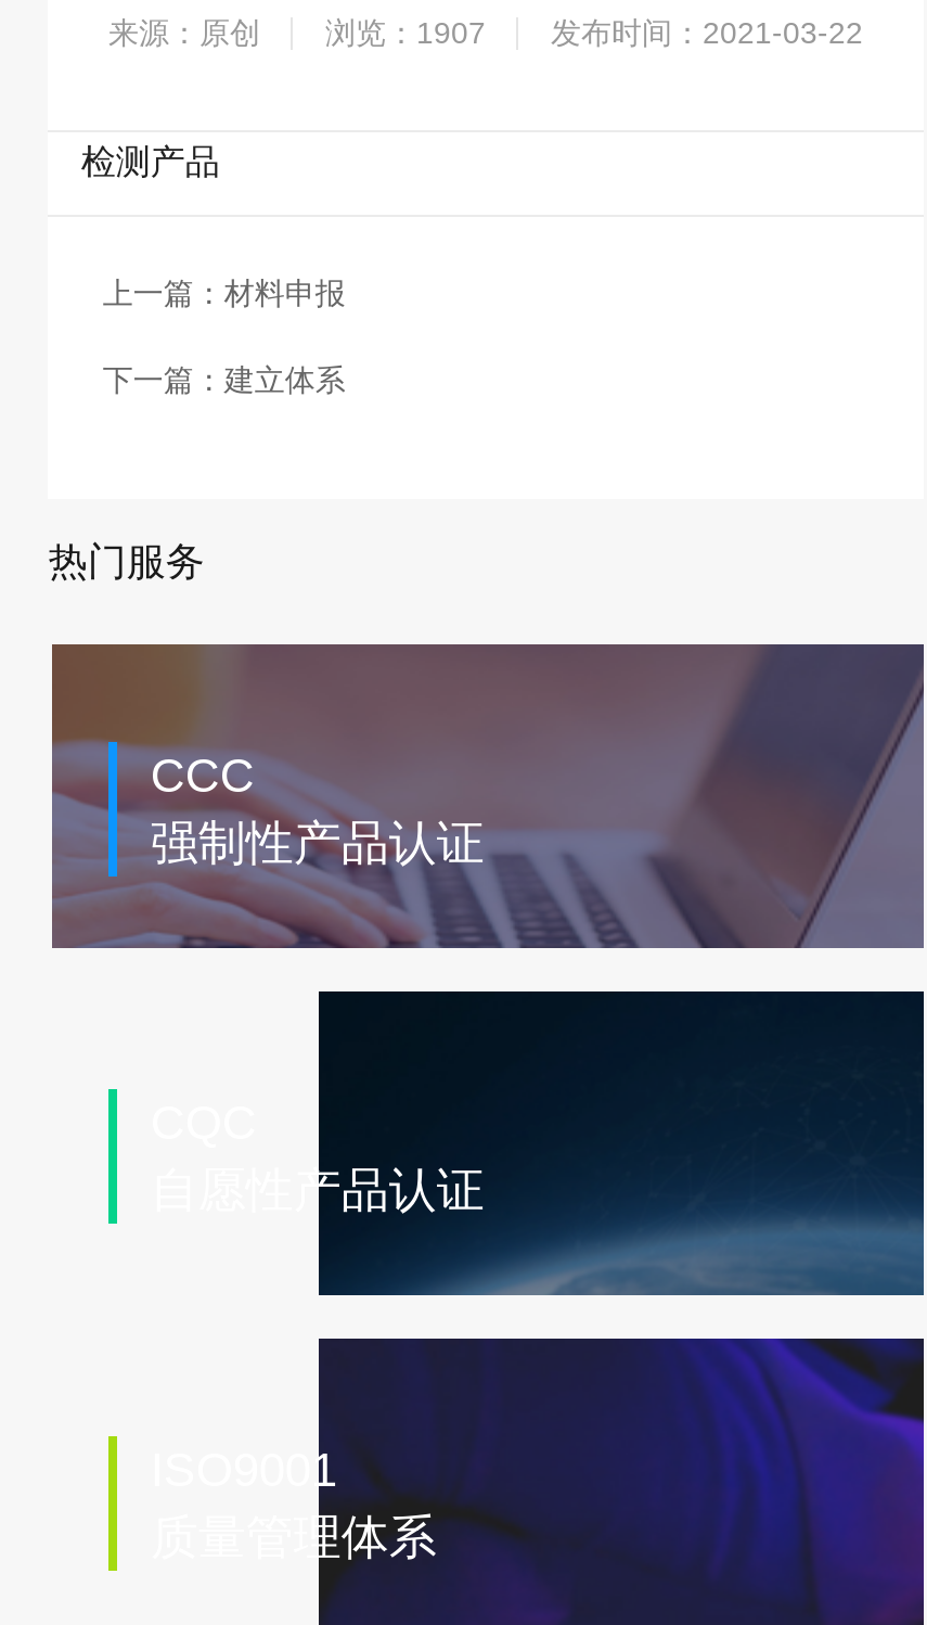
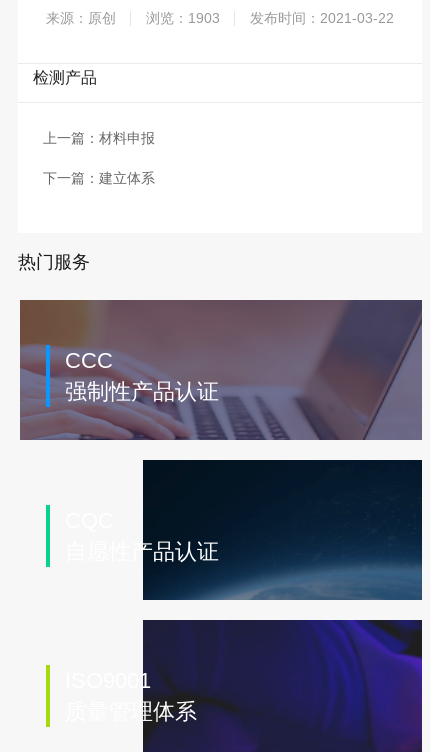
- 来源：原创 浏览：1907 发布时间：2021-03-22
+ 来源：原创 浏览：1903 发布时间：2021-03-22
